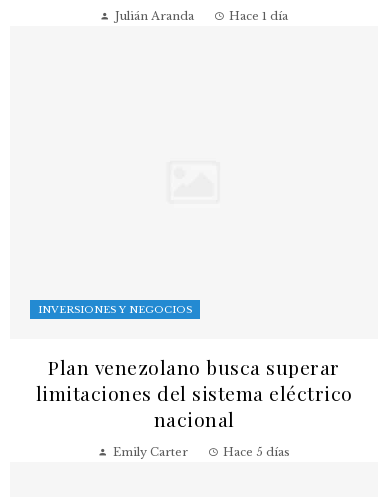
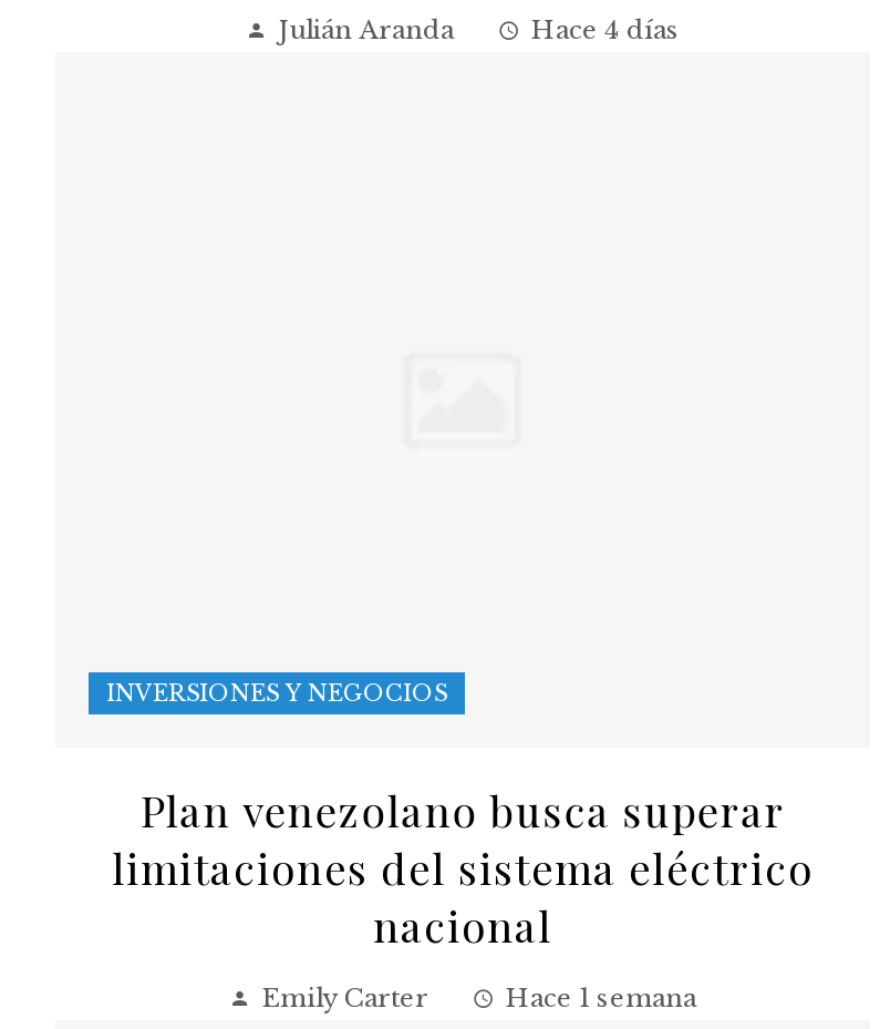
- Hace 1 día
+ Hace 4 días

- Hace 5 días
+ Hace 1 semana
